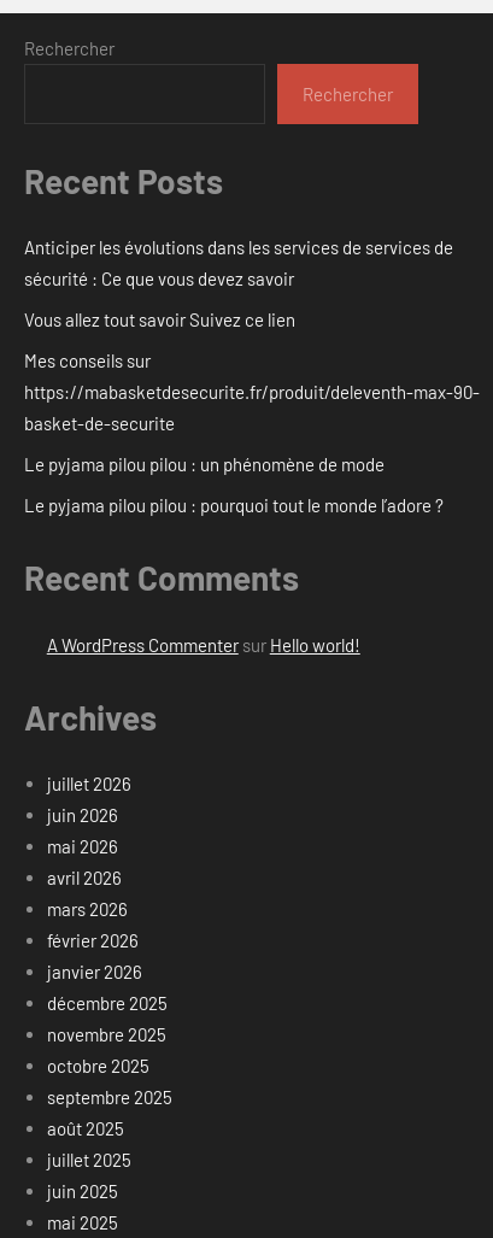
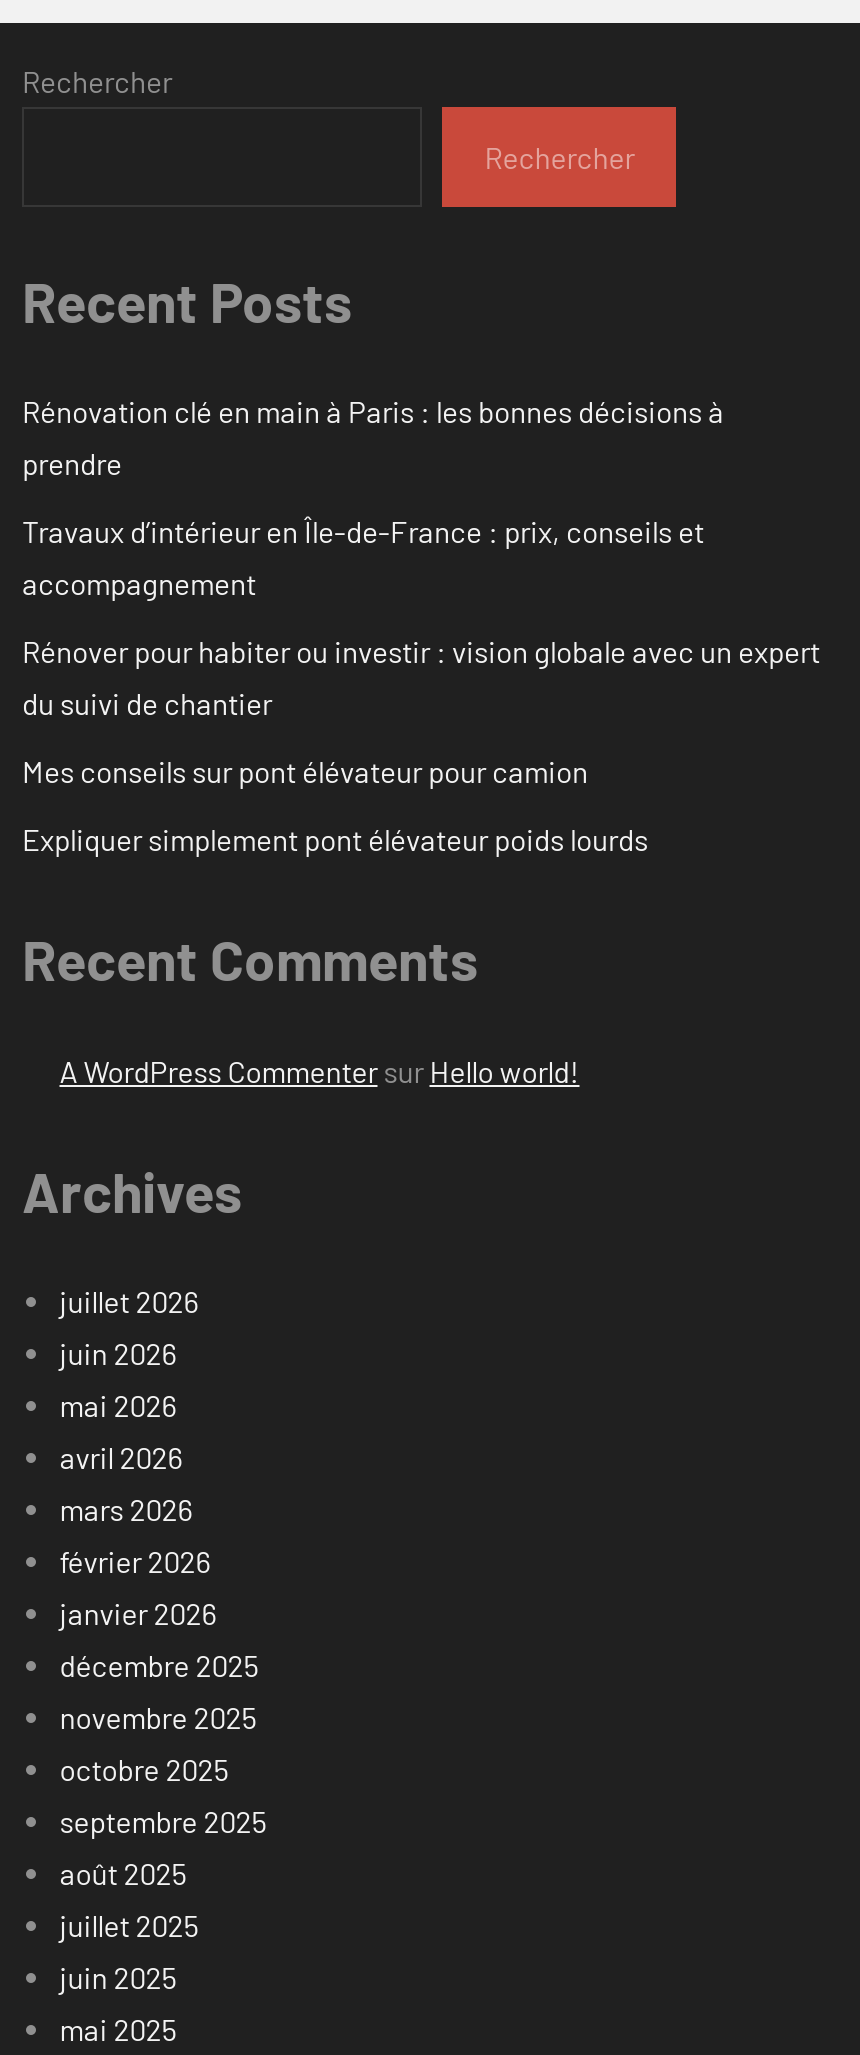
- Anticiper les évolutions dans les services de services de
- sécurité : Ce que vous devez savoir
+ Rénovation clé en main à Paris : les bonnes décisions à
+ prendre

- Vous allez tout savoir Suivez ce lien
+ Travaux d’intérieur en Île-de-France : prix, conseils et
+ accompagnement

- Mes conseils sur
- https://mabasketdesecurite.fr/produit/deleventh-max-90-
- basket-de-securite
+ Rénover pour habiter ou investir : vision globale avec un expert
+ du suivi de chantier

- Le pyjama pilou pilou : un phénomène de mode
+ Mes conseils sur pont élévateur pour camion

- Le pyjama pilou pilou : pourquoi tout le monde l’adore ?
+ Expliquer simplement pont élévateur poids lourds
